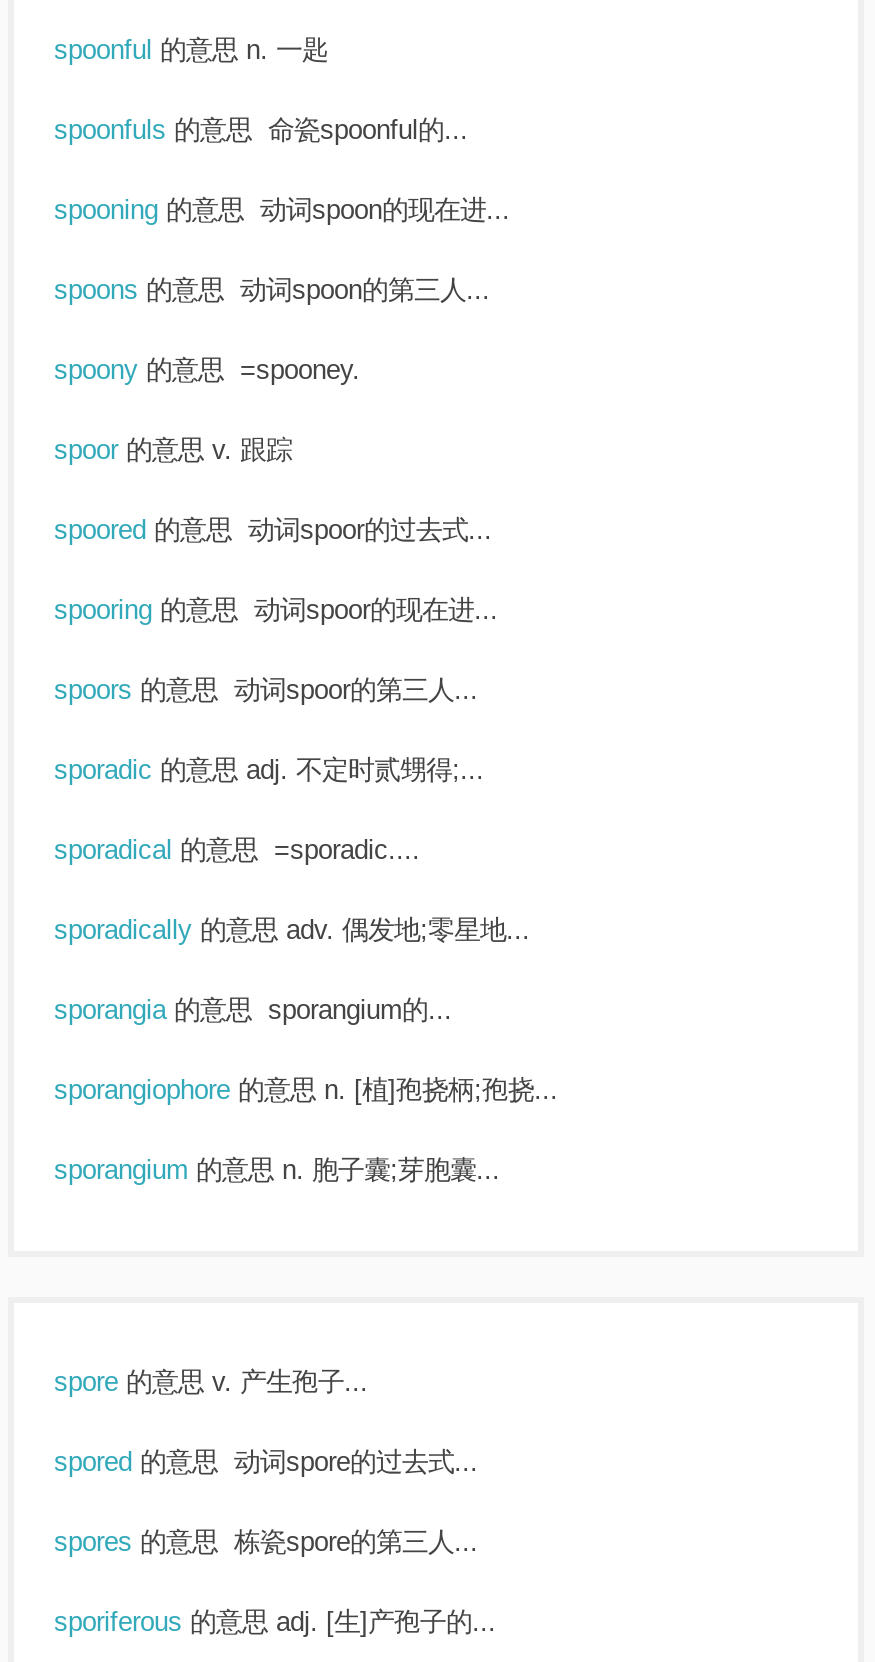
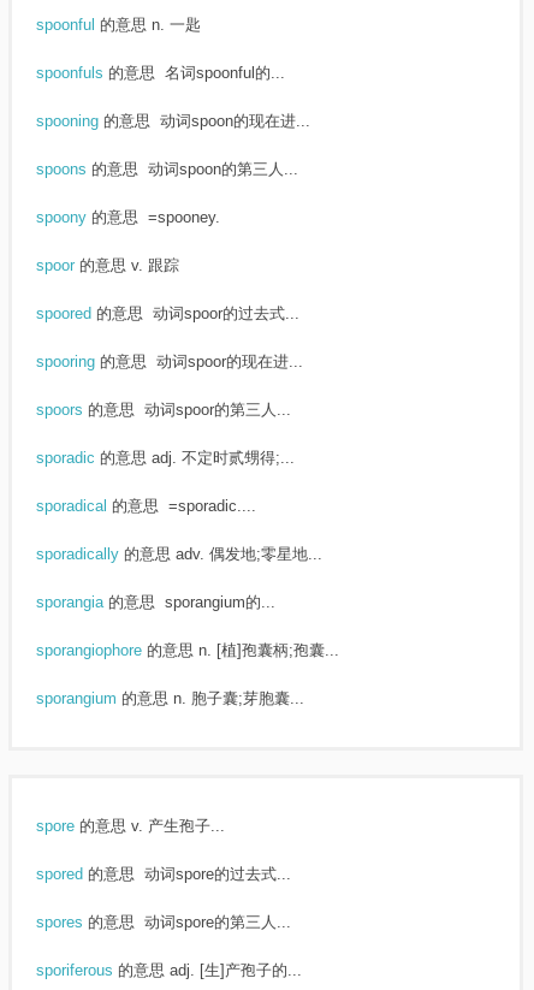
- spoonfuls的意思 命瓷spoonful的...
+ spoonfuls的意思 名词spoonful的...

- sporangiophore的意思 n. [植]孢挠柄;孢挠...
+ sporangiophore的意思 n. [植]孢囊柄;孢囊...

- spores的意思 栋瓷spore的第三人...
+ spores的意思 动词spore的第三人...
